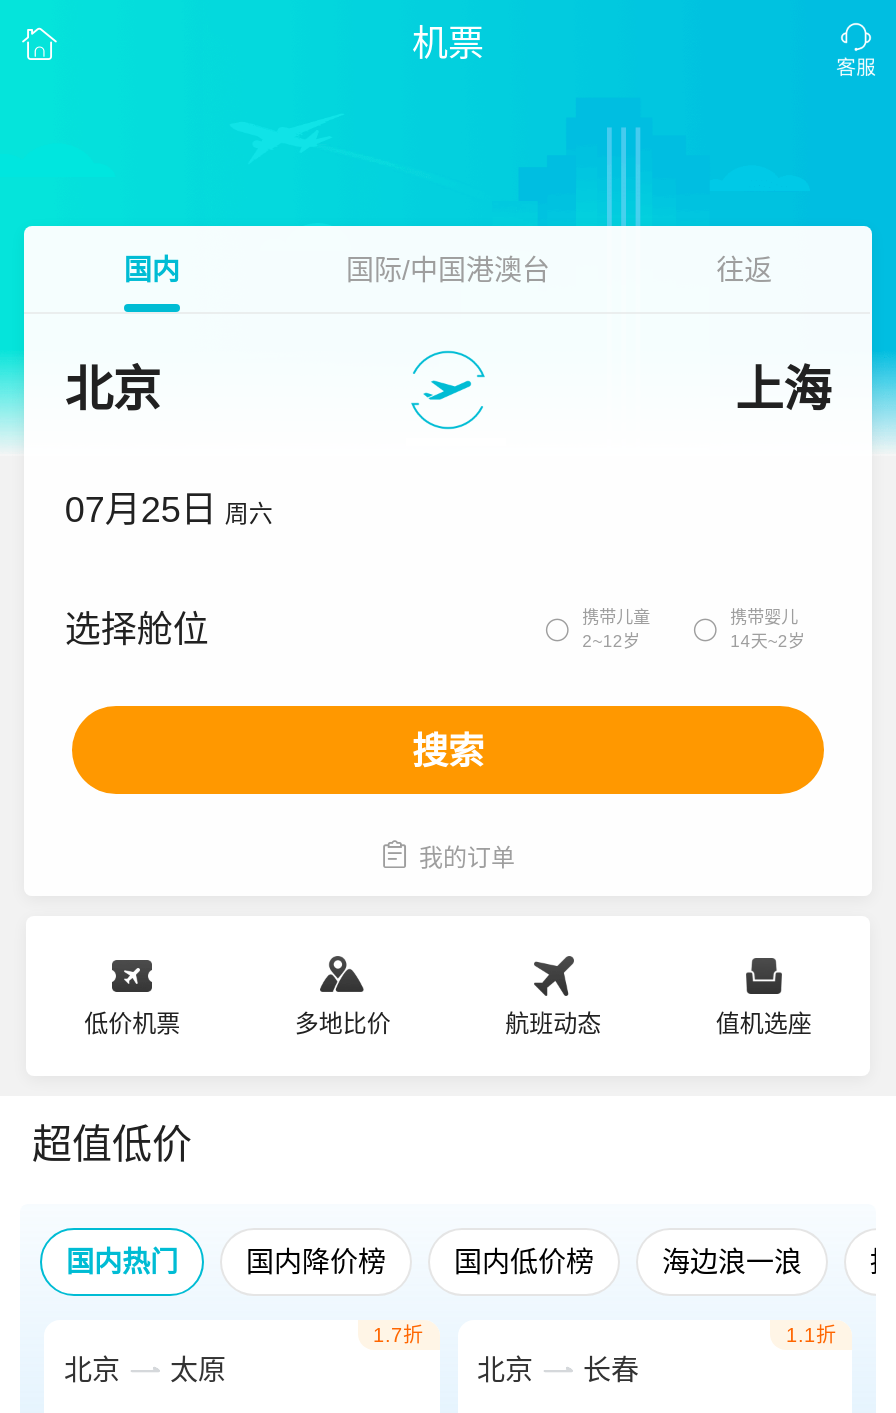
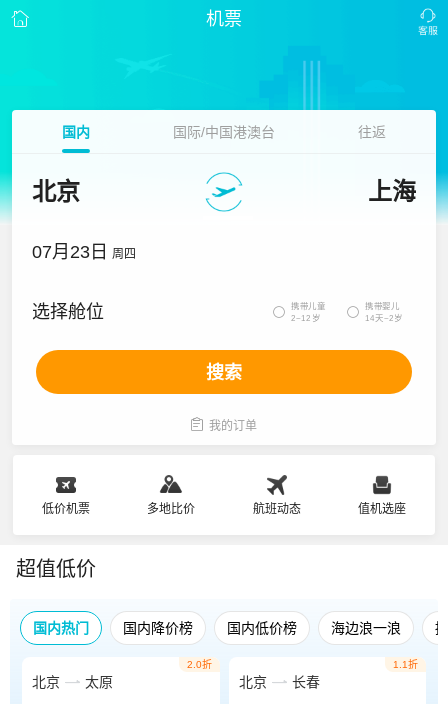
- 07月25日 周六
+ 07月23日 周四

- 1.7折
+ 2.0折
